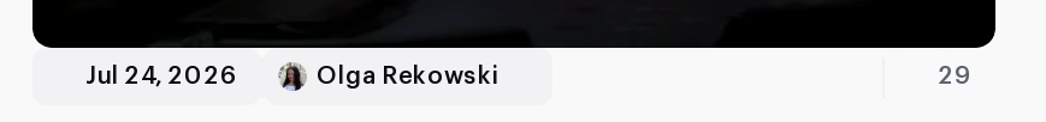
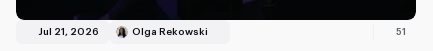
- Jul 24, 2026
+ Jul 21, 2026

- 29
+ 51
